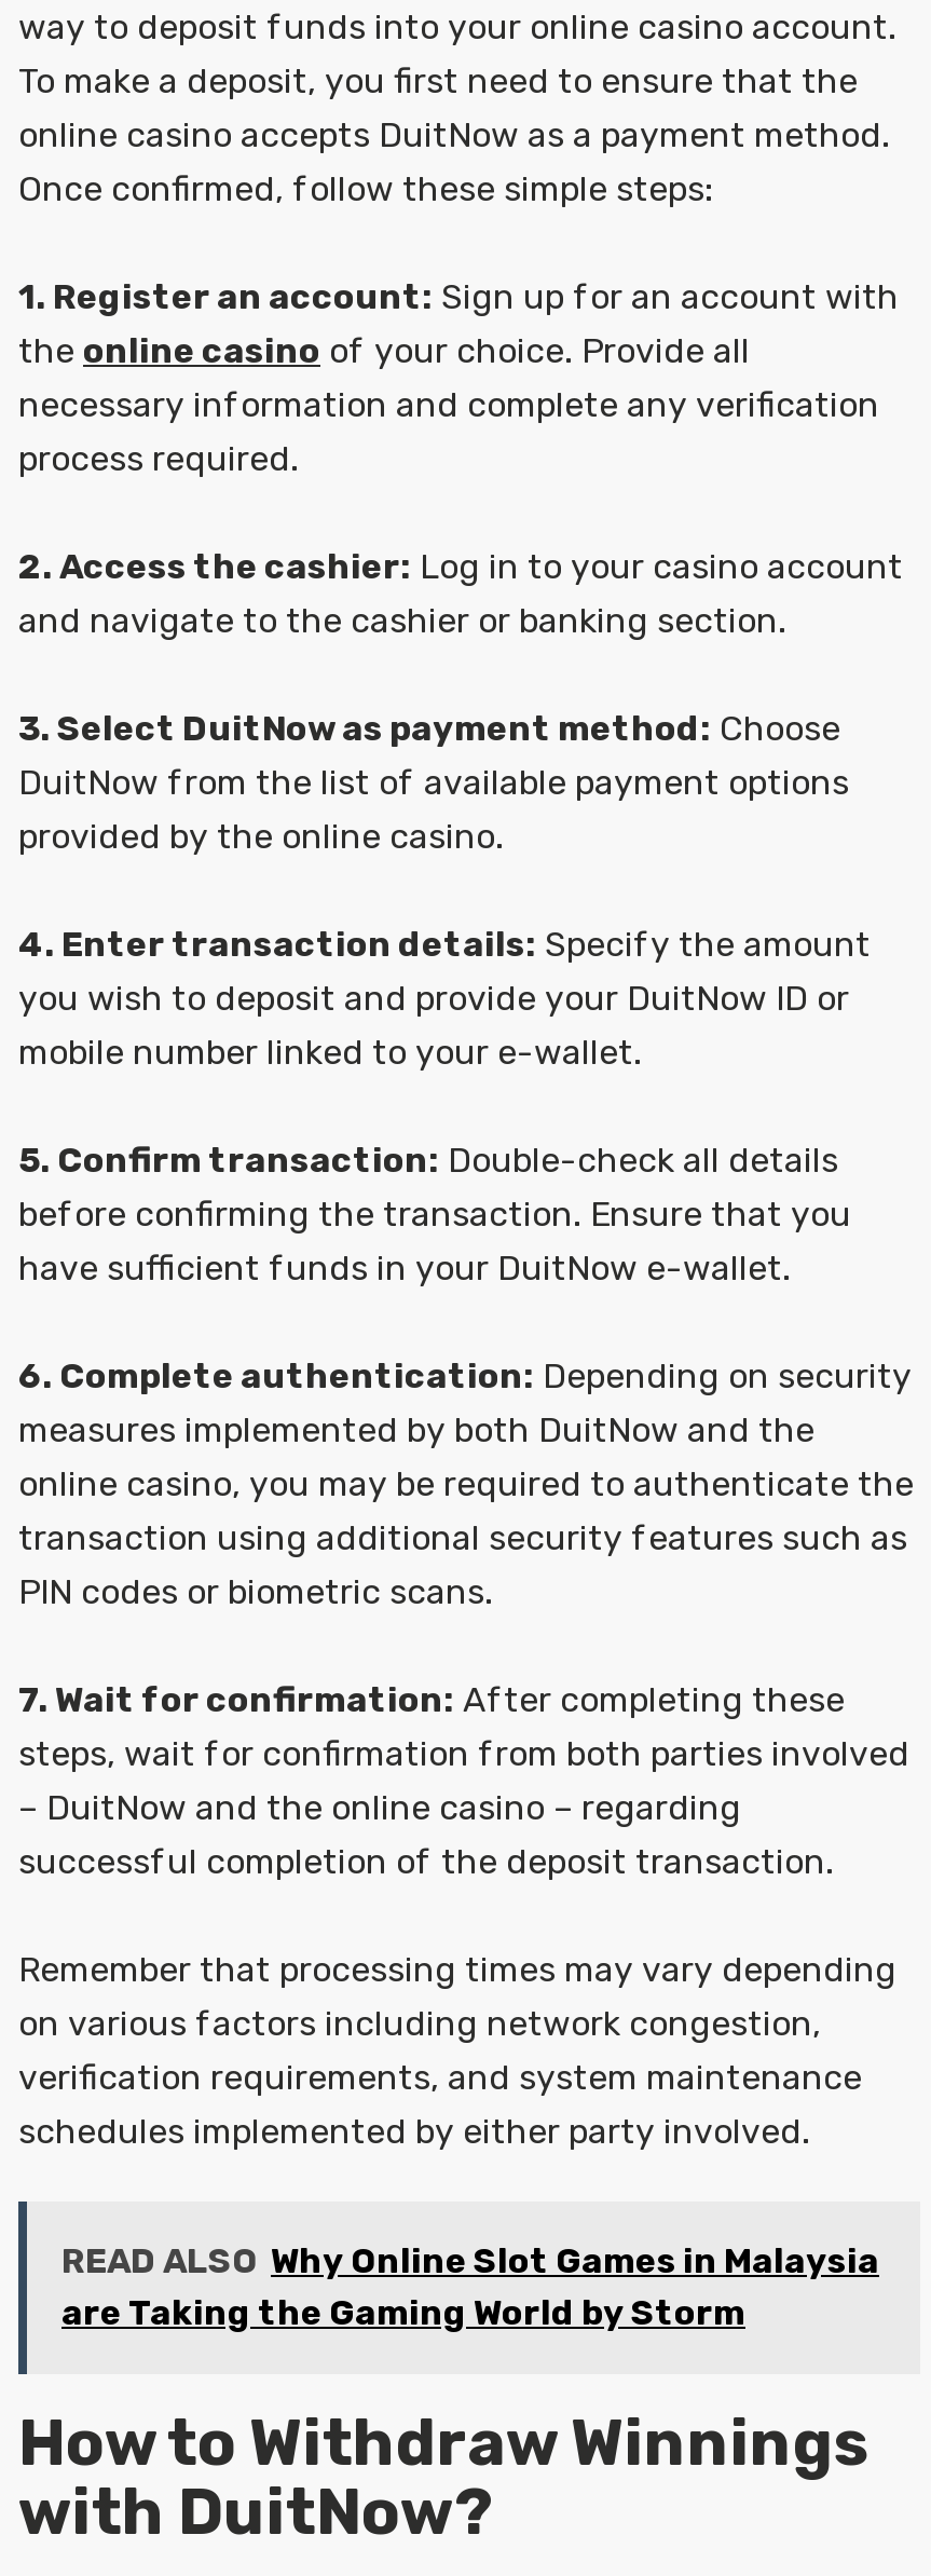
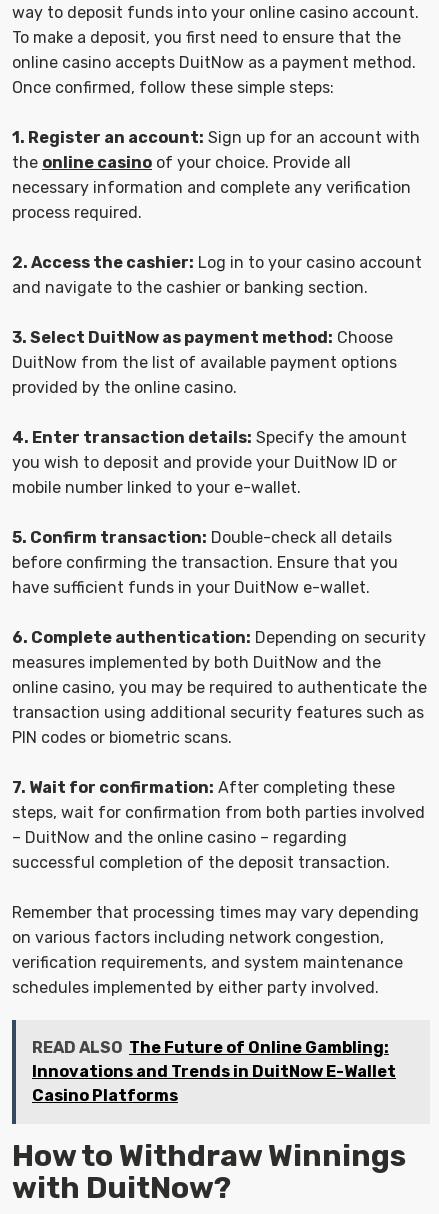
- READ ALSO Why Online Slot Games in Malaysia
- are Taking the Gaming World by Storm
+ READ ALSO The Future of Online Gambling:
+ Innovations and Trends in DuitNow E-Wallet
+ Casino Platforms
